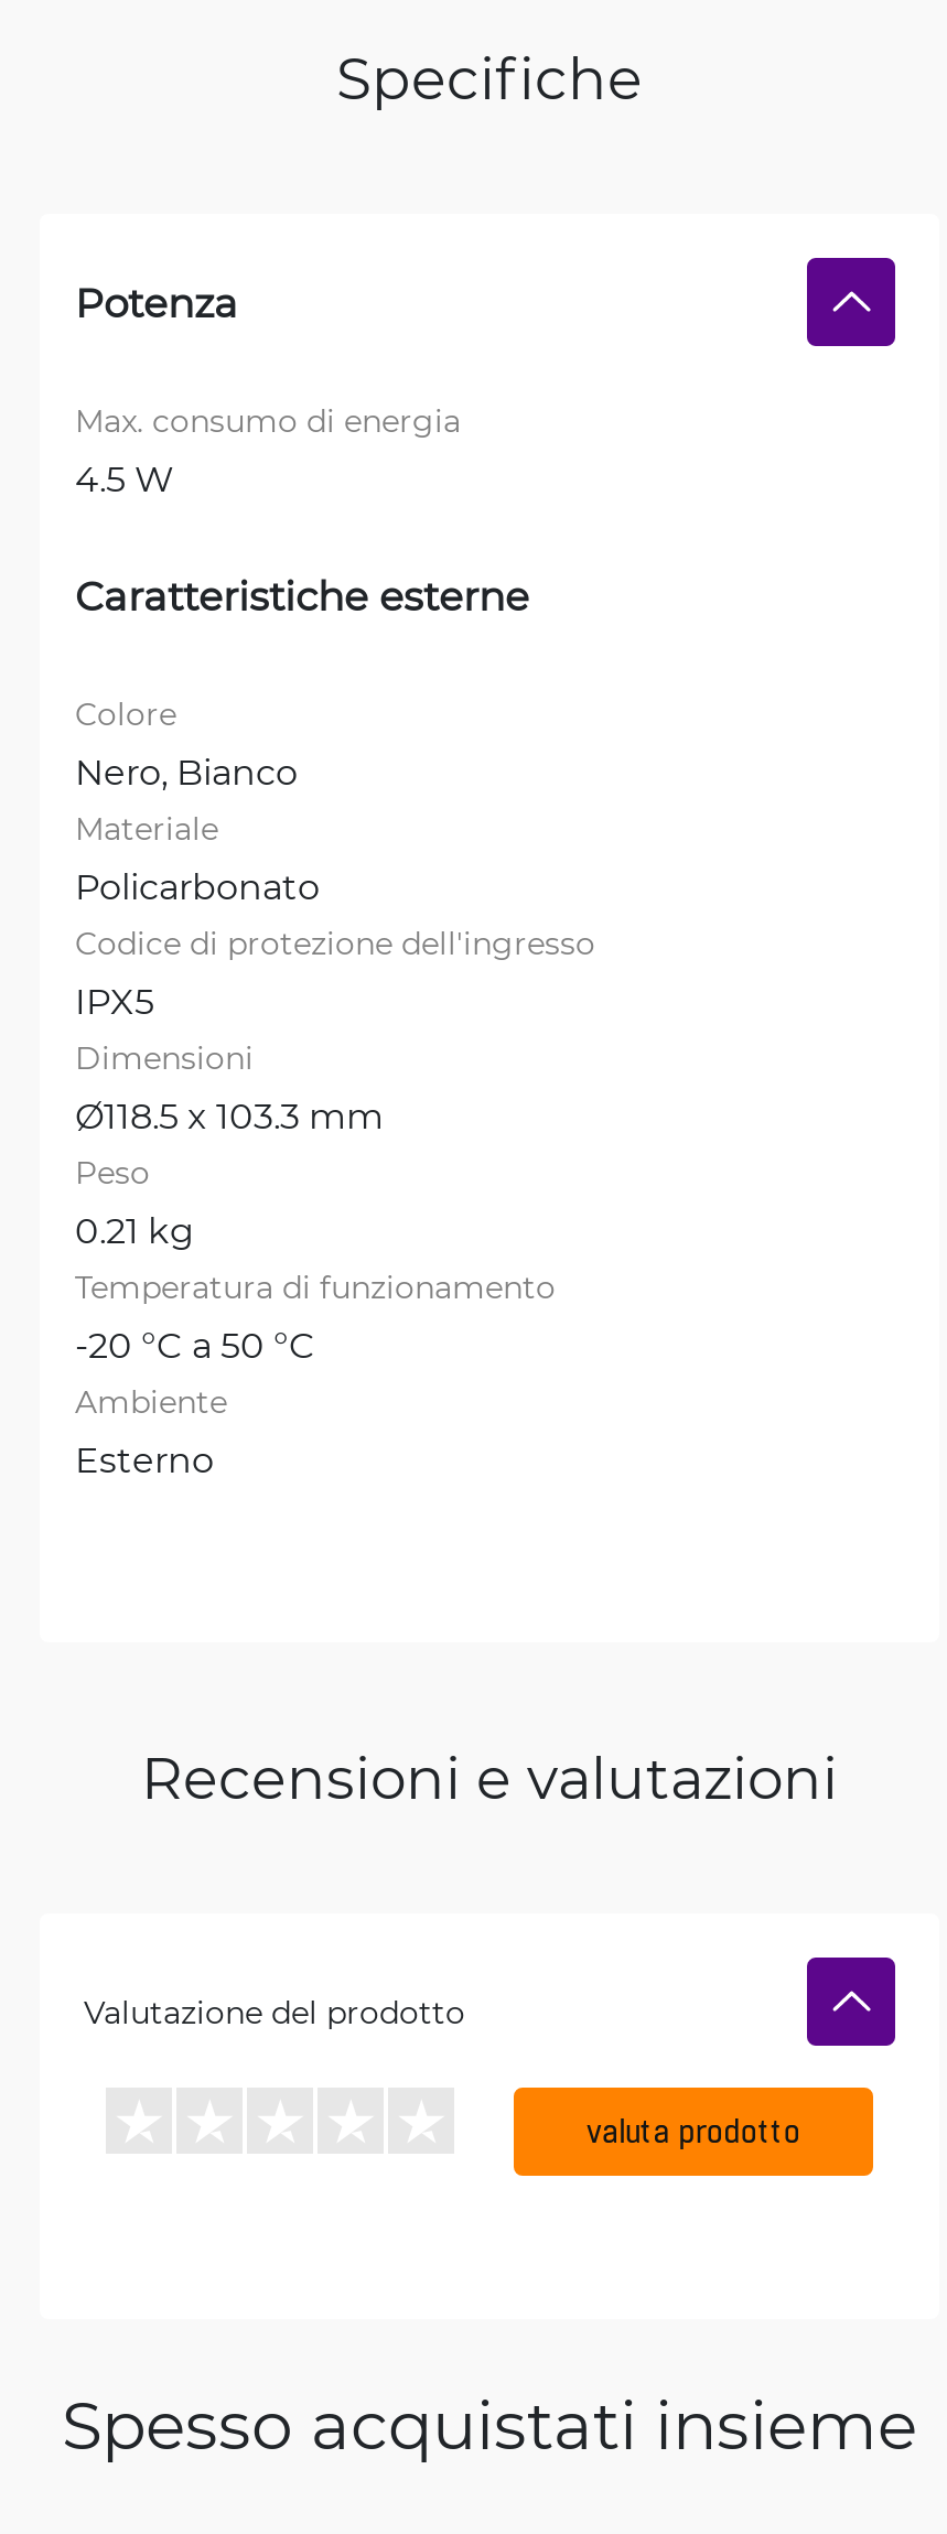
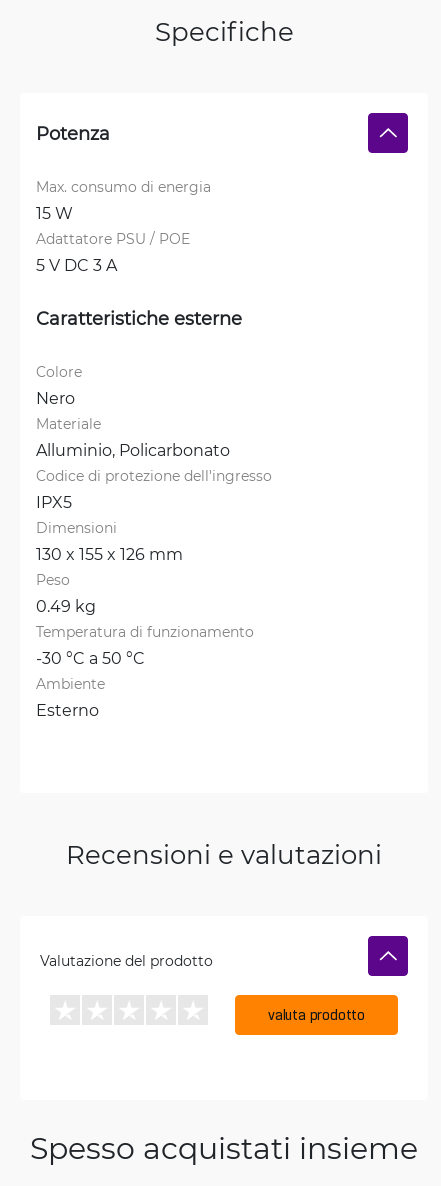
- 4.5 W
+ 15 W
+ Adattatore PSU / POE
+ 5 V DC 3 A

- Nero, Bianco
+ Nero

- Policarbonato
+ Alluminio, Policarbonato

- Ø118.5 x 103.3 mm
+ 130 x 155 x 126 mm

- 0.21 kg
+ 0.49 kg

- -20 °C a 50 °C
+ -30 °C a 50 °C
